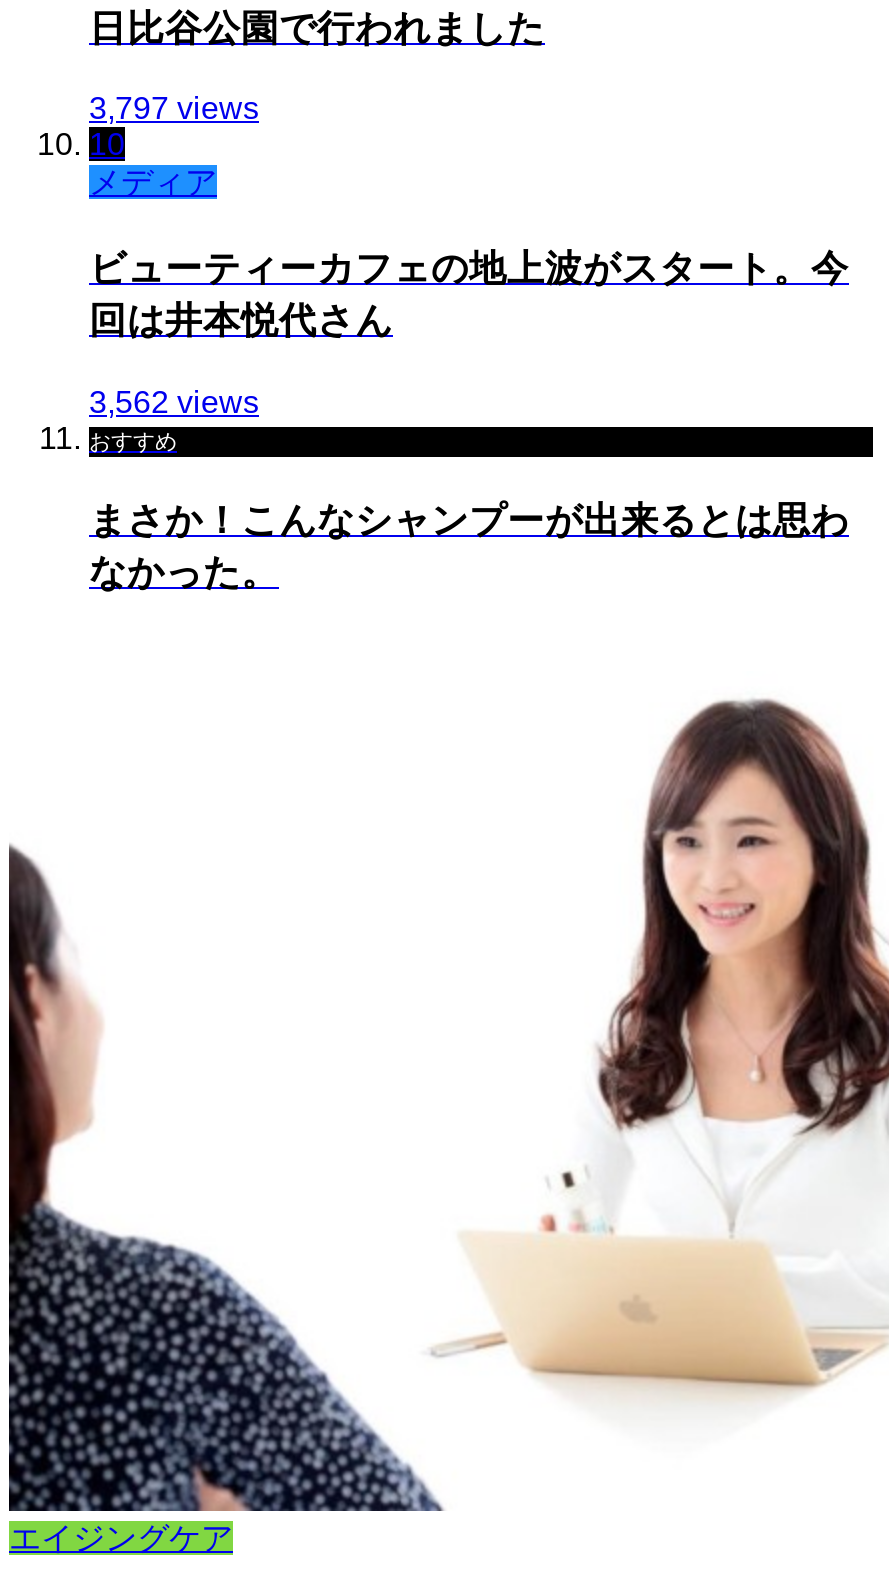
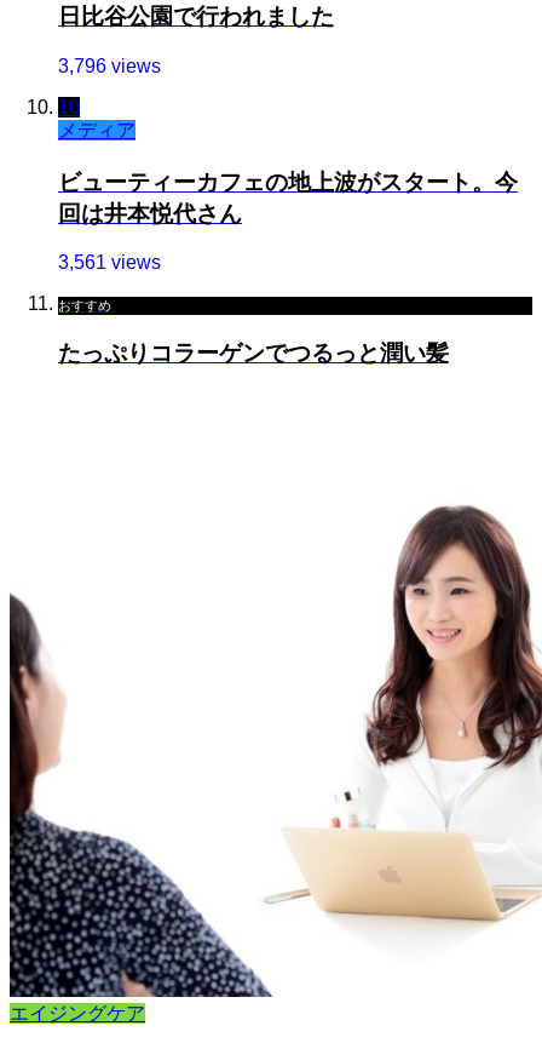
- 3,797 views
+ 3,796 views

- 3,562 views
+ 3,561 views

- まさか！こんなシャンプーが出来るとは思わ
- なかった。
+ たっぷりコラーゲンでつるっと潤い髪
